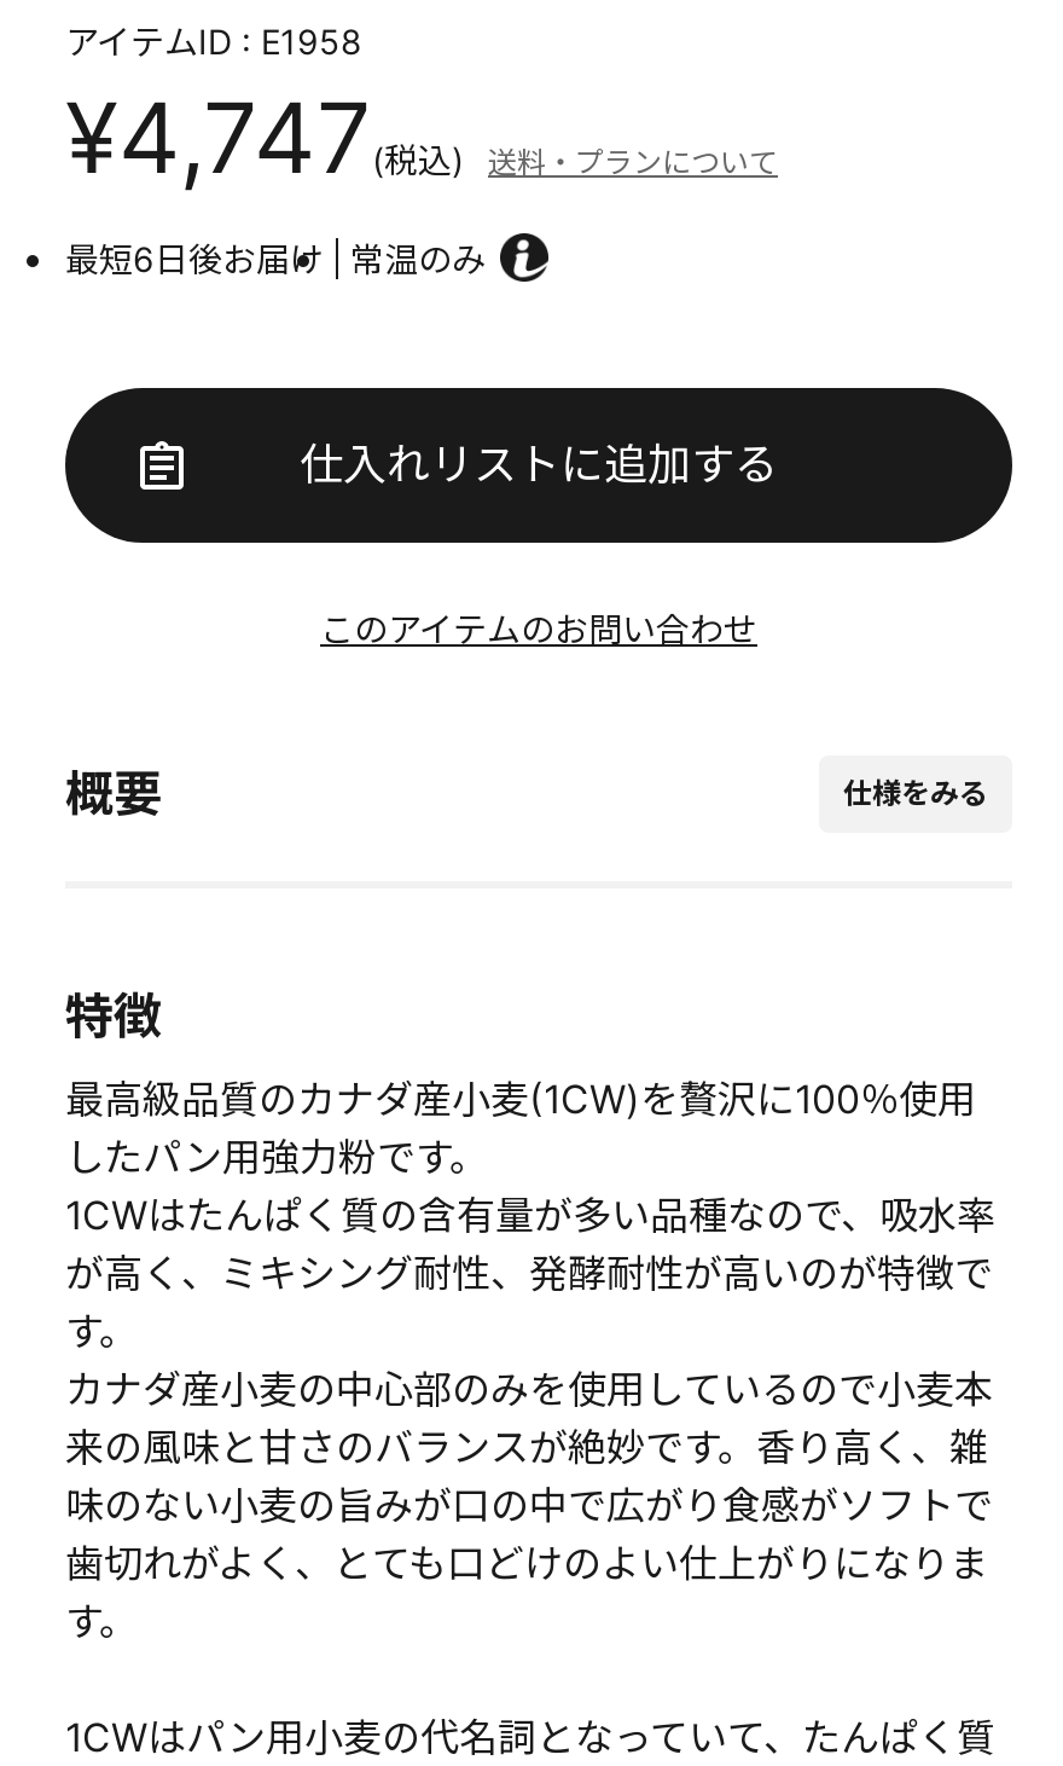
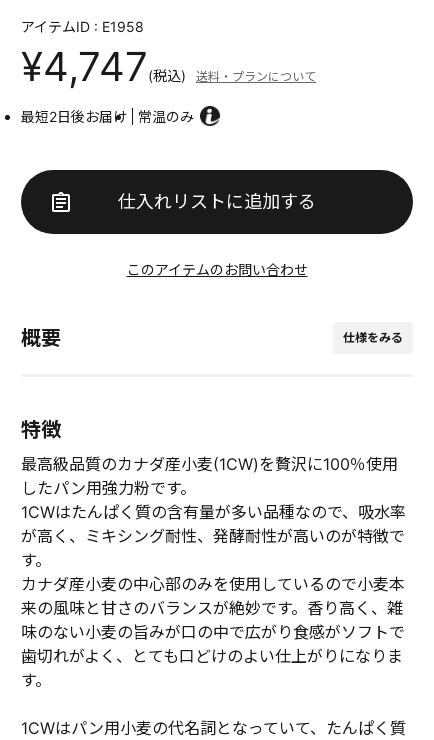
- 最短6日後お届け
+ 最短2日後お届け
